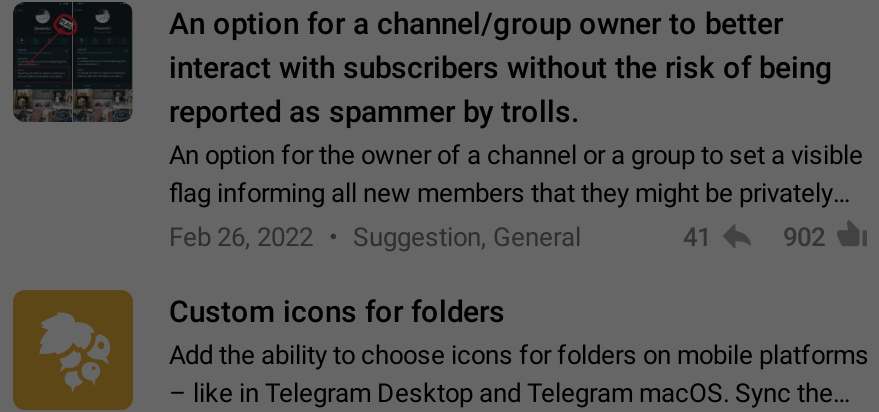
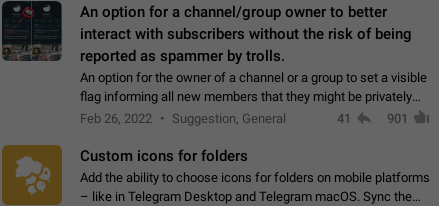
- 902
+ 901
